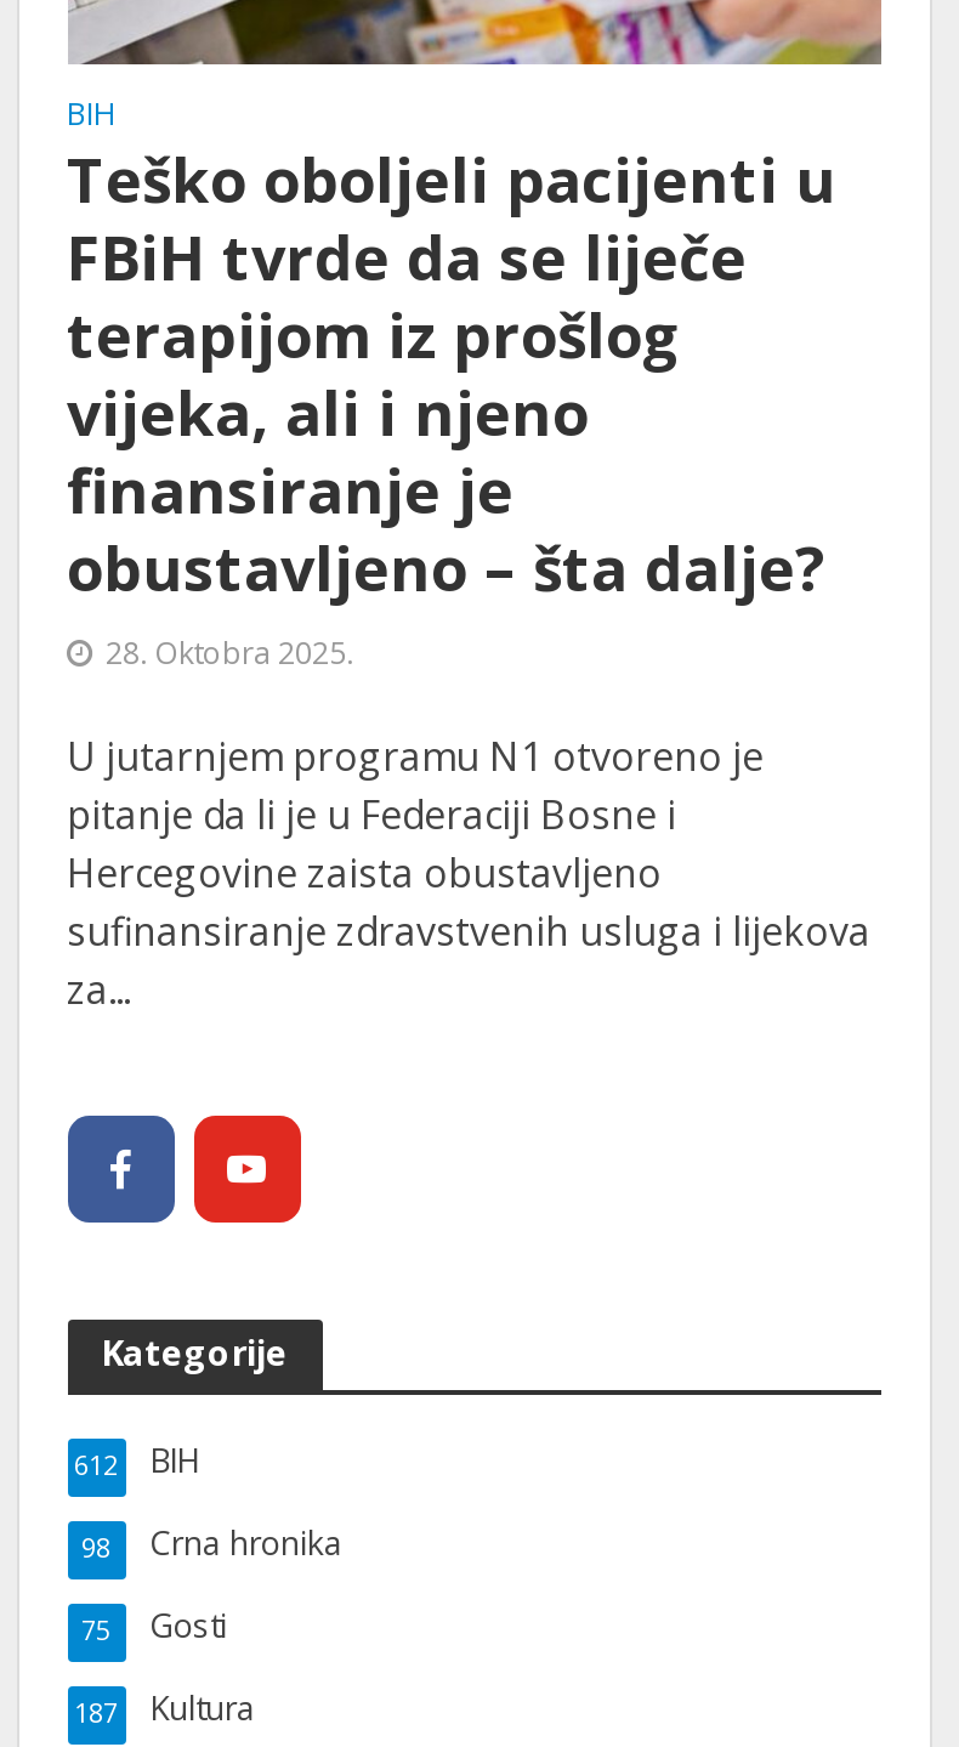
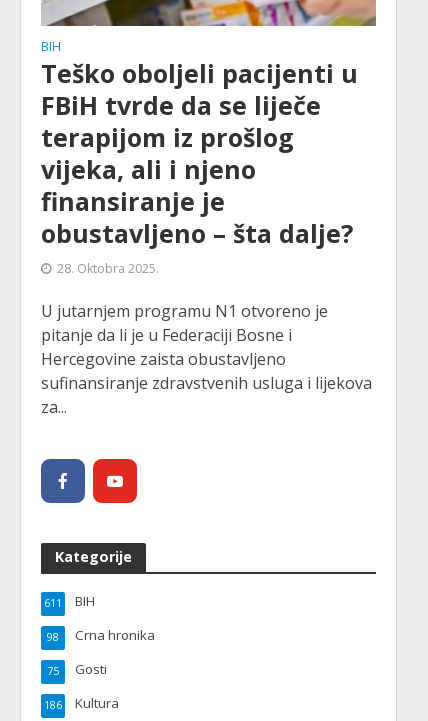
- 612 BIH
+ 611 BIH

- 187 Kultura
+ 186 Kultura
